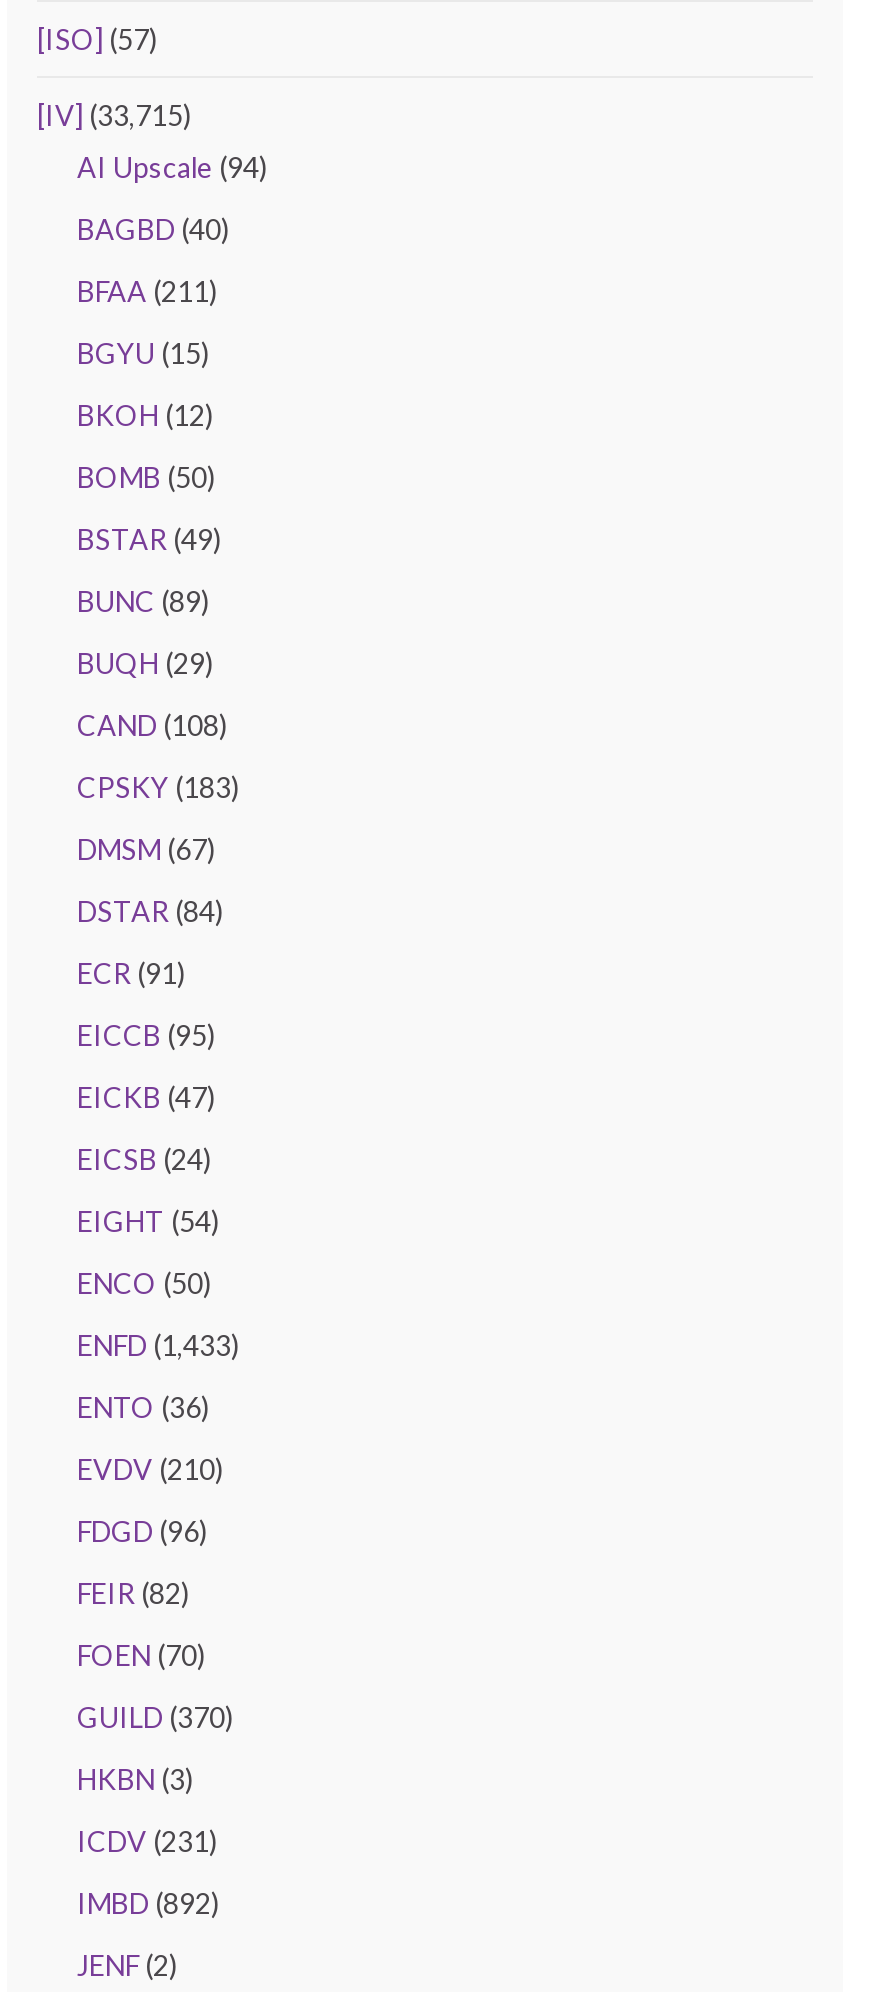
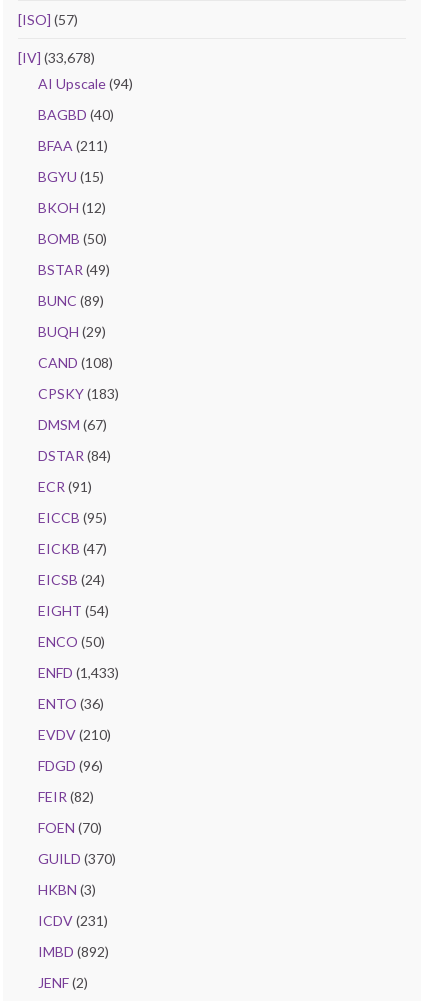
- [IV] (33,715)
+ [IV] (33,678)
